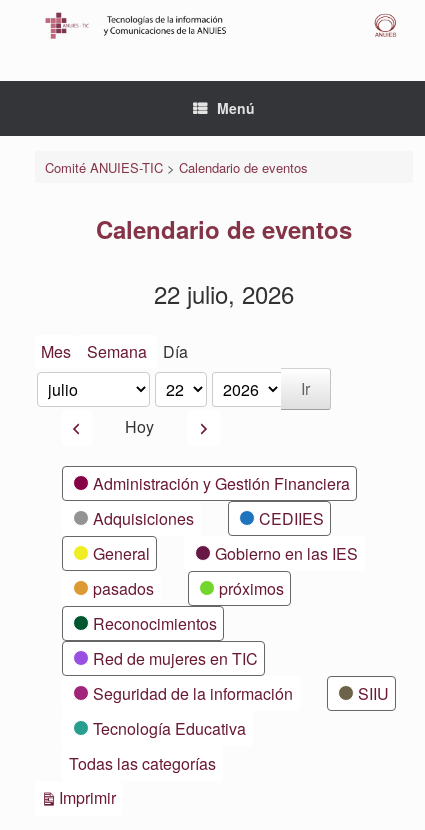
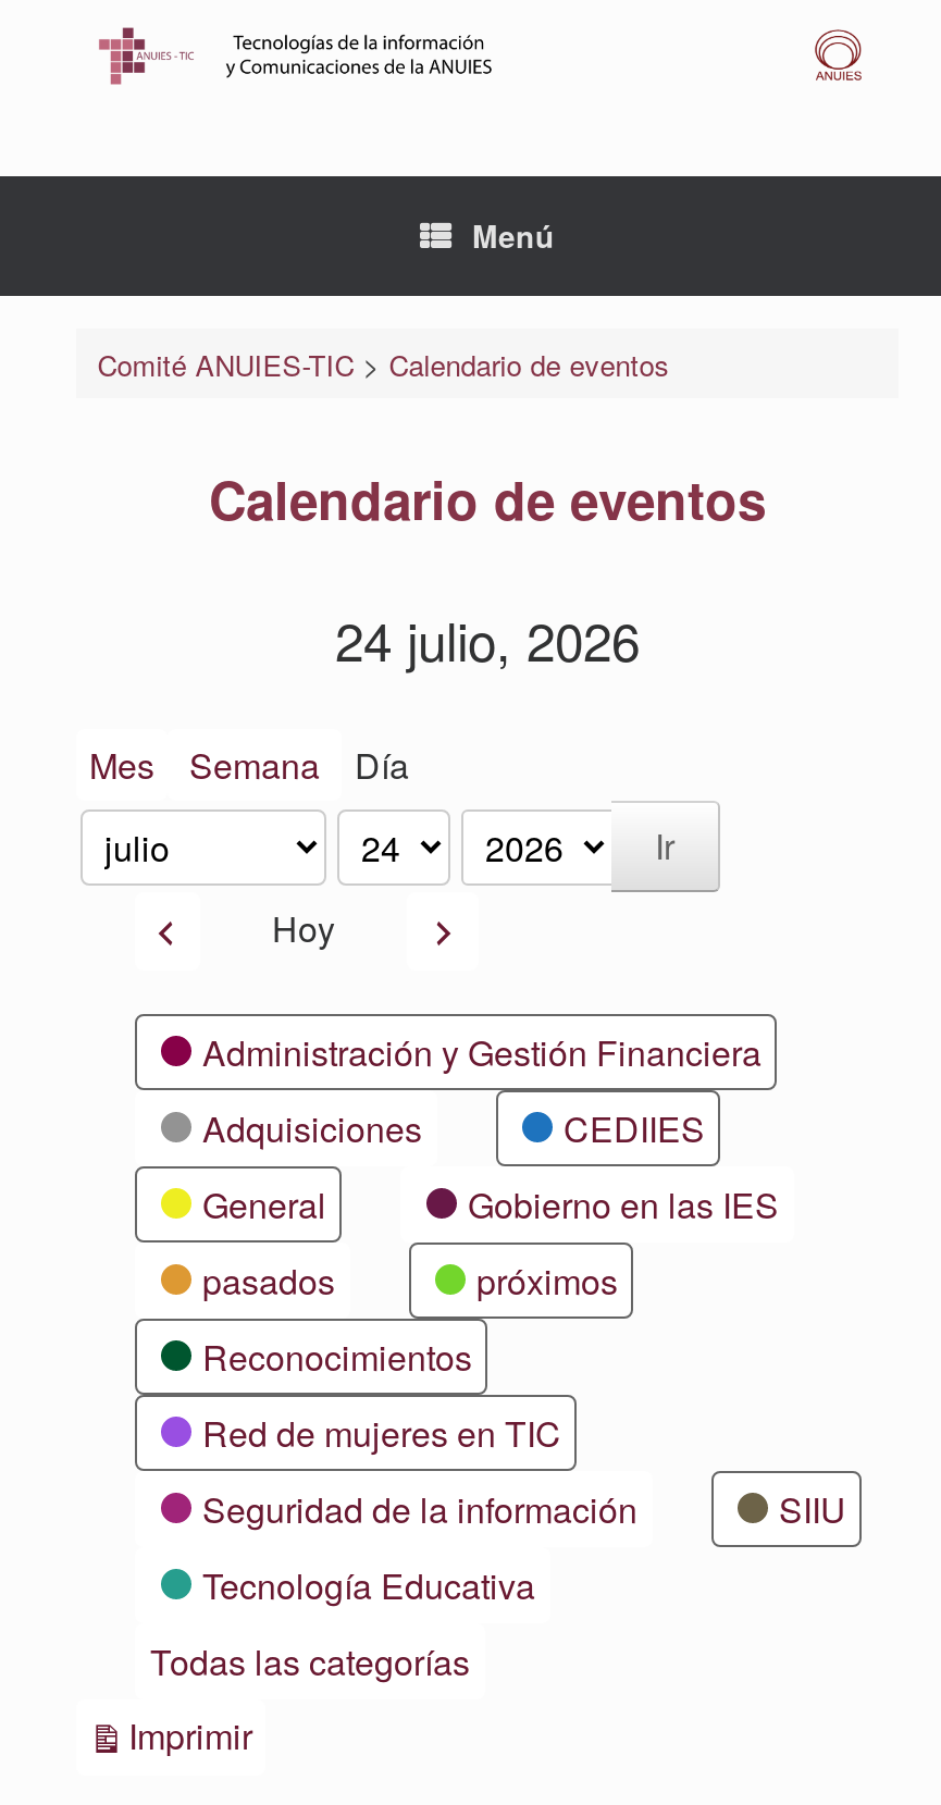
- 22 julio, 2026
+ 24 julio, 2026
